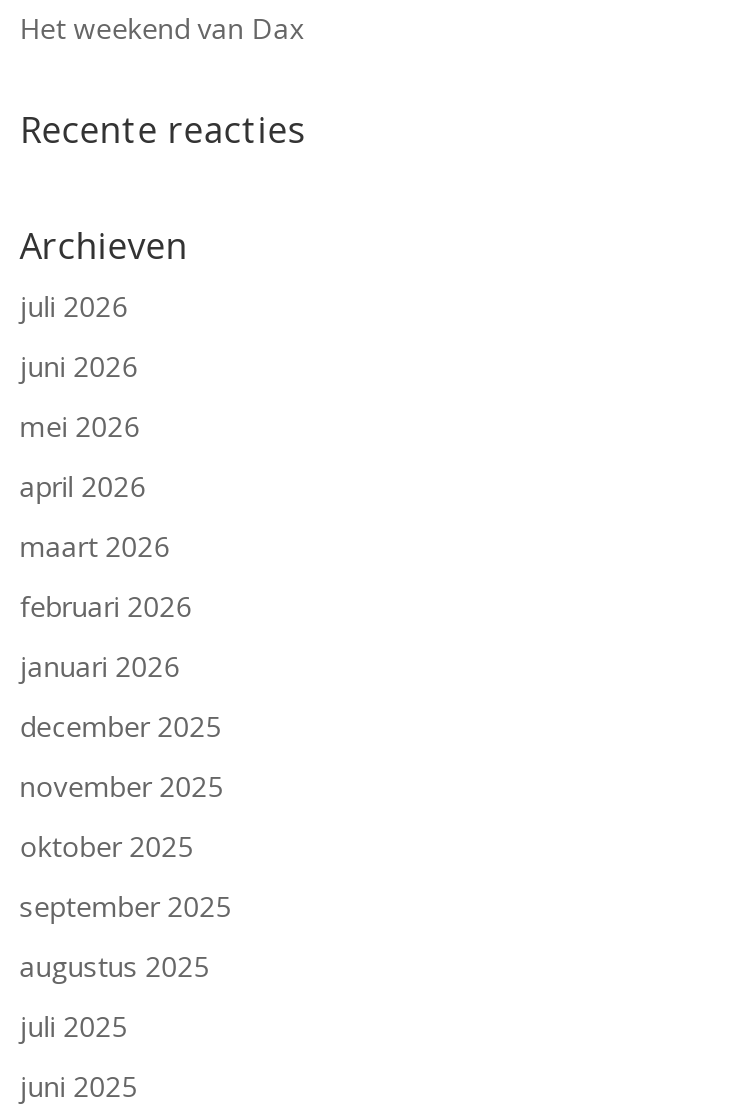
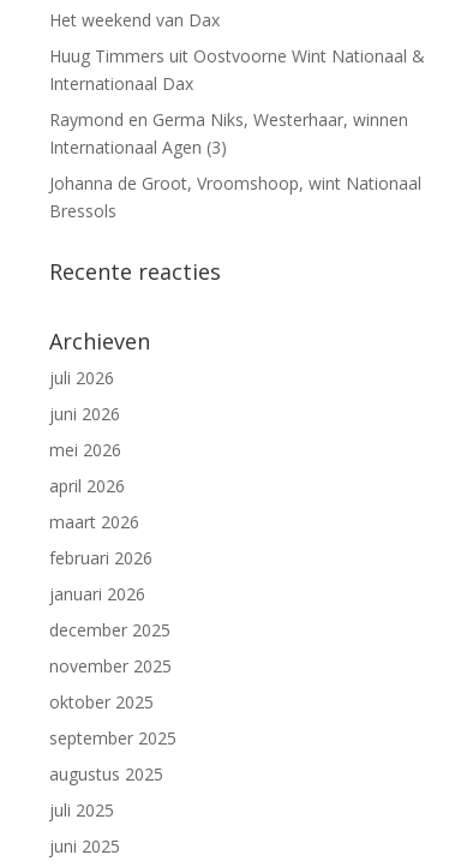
+ Huug Timmers uit Oostvoorne Wint Nationaal &
+ Internationaal Dax
+ Raymond en Germa Niks, Westerhaar, winnen
+ Internationaal Agen (3)
+ Johanna de Groot, Vroomshoop, wint Nationaal
+ Bressols
